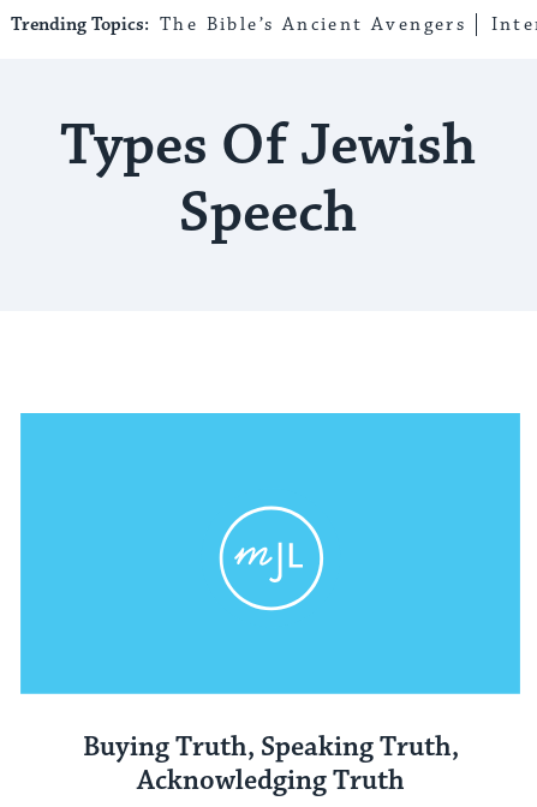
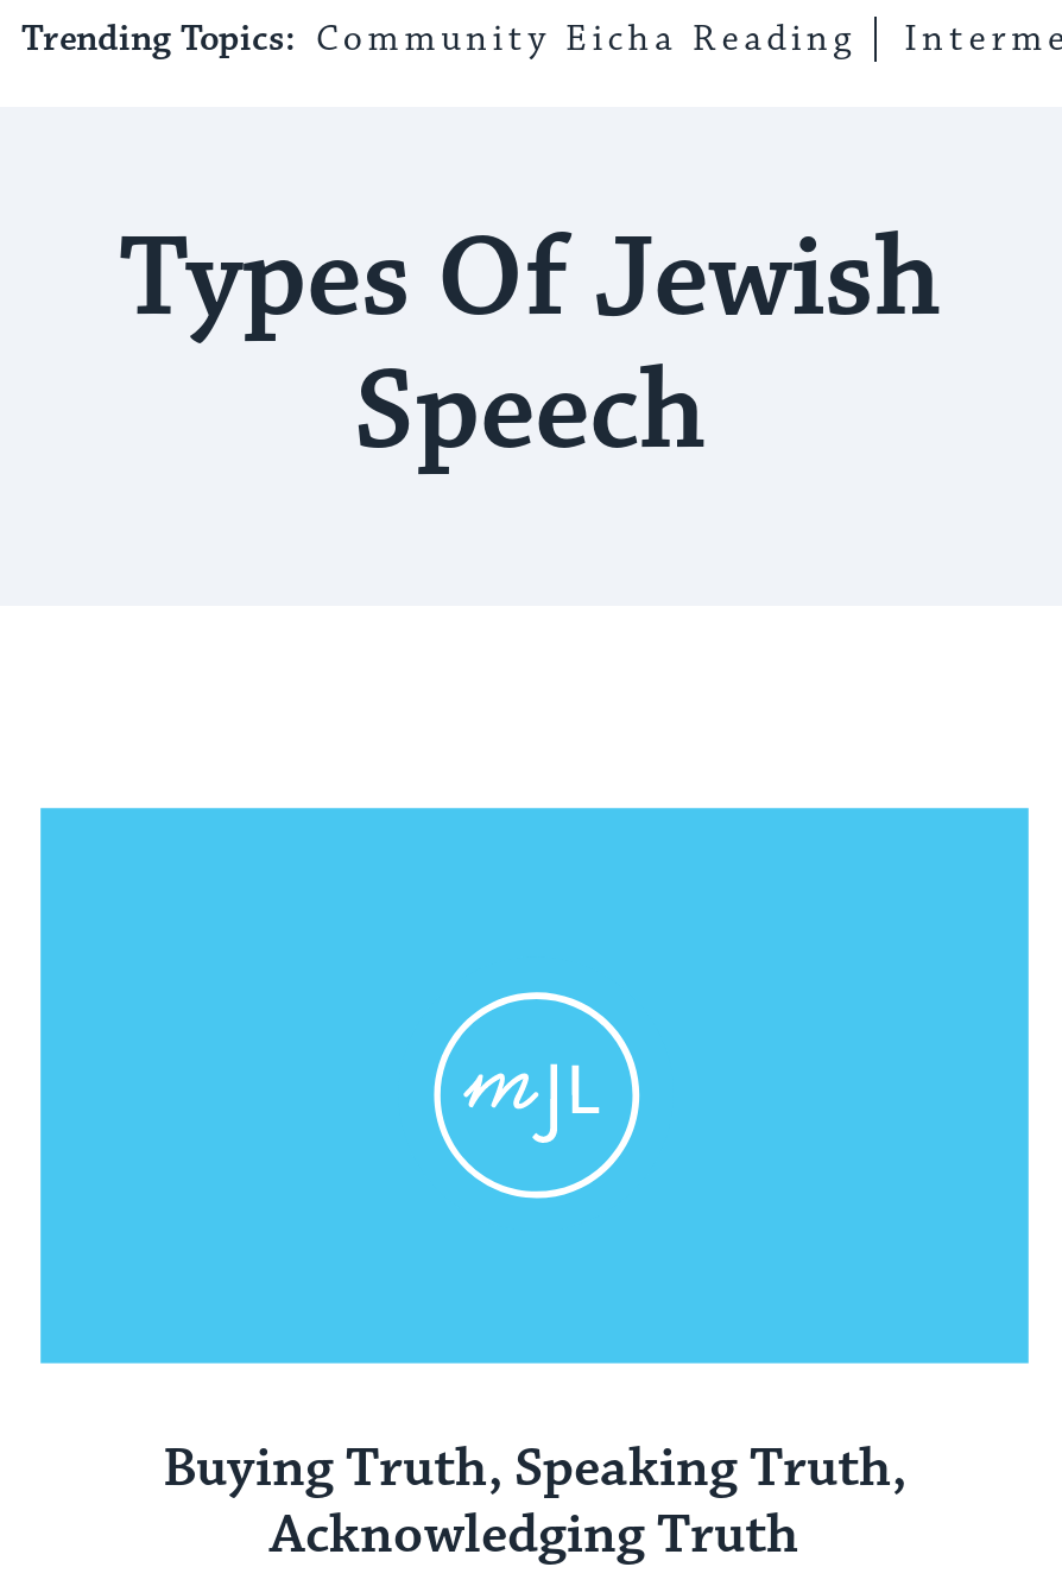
- Trending Topics: The Bible’s Ancient Avengers
+ Trending Topics: Community Eicha Reading
